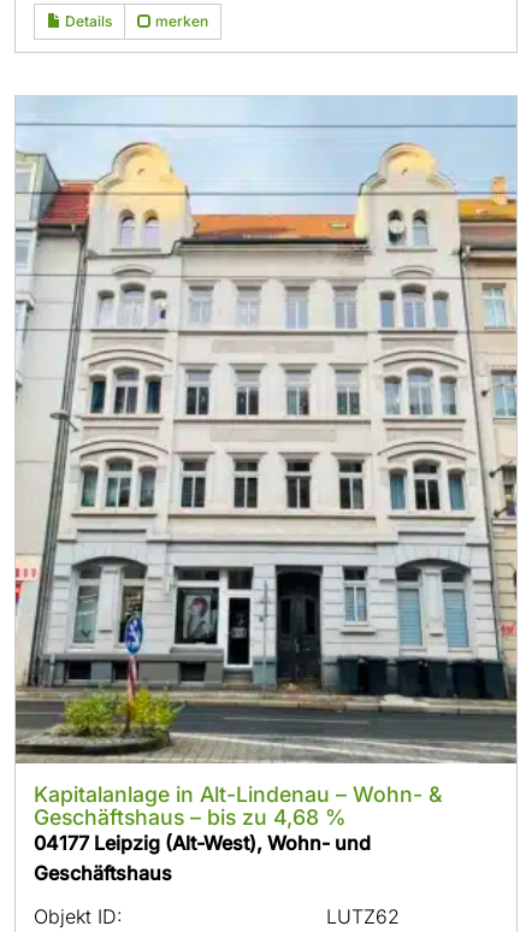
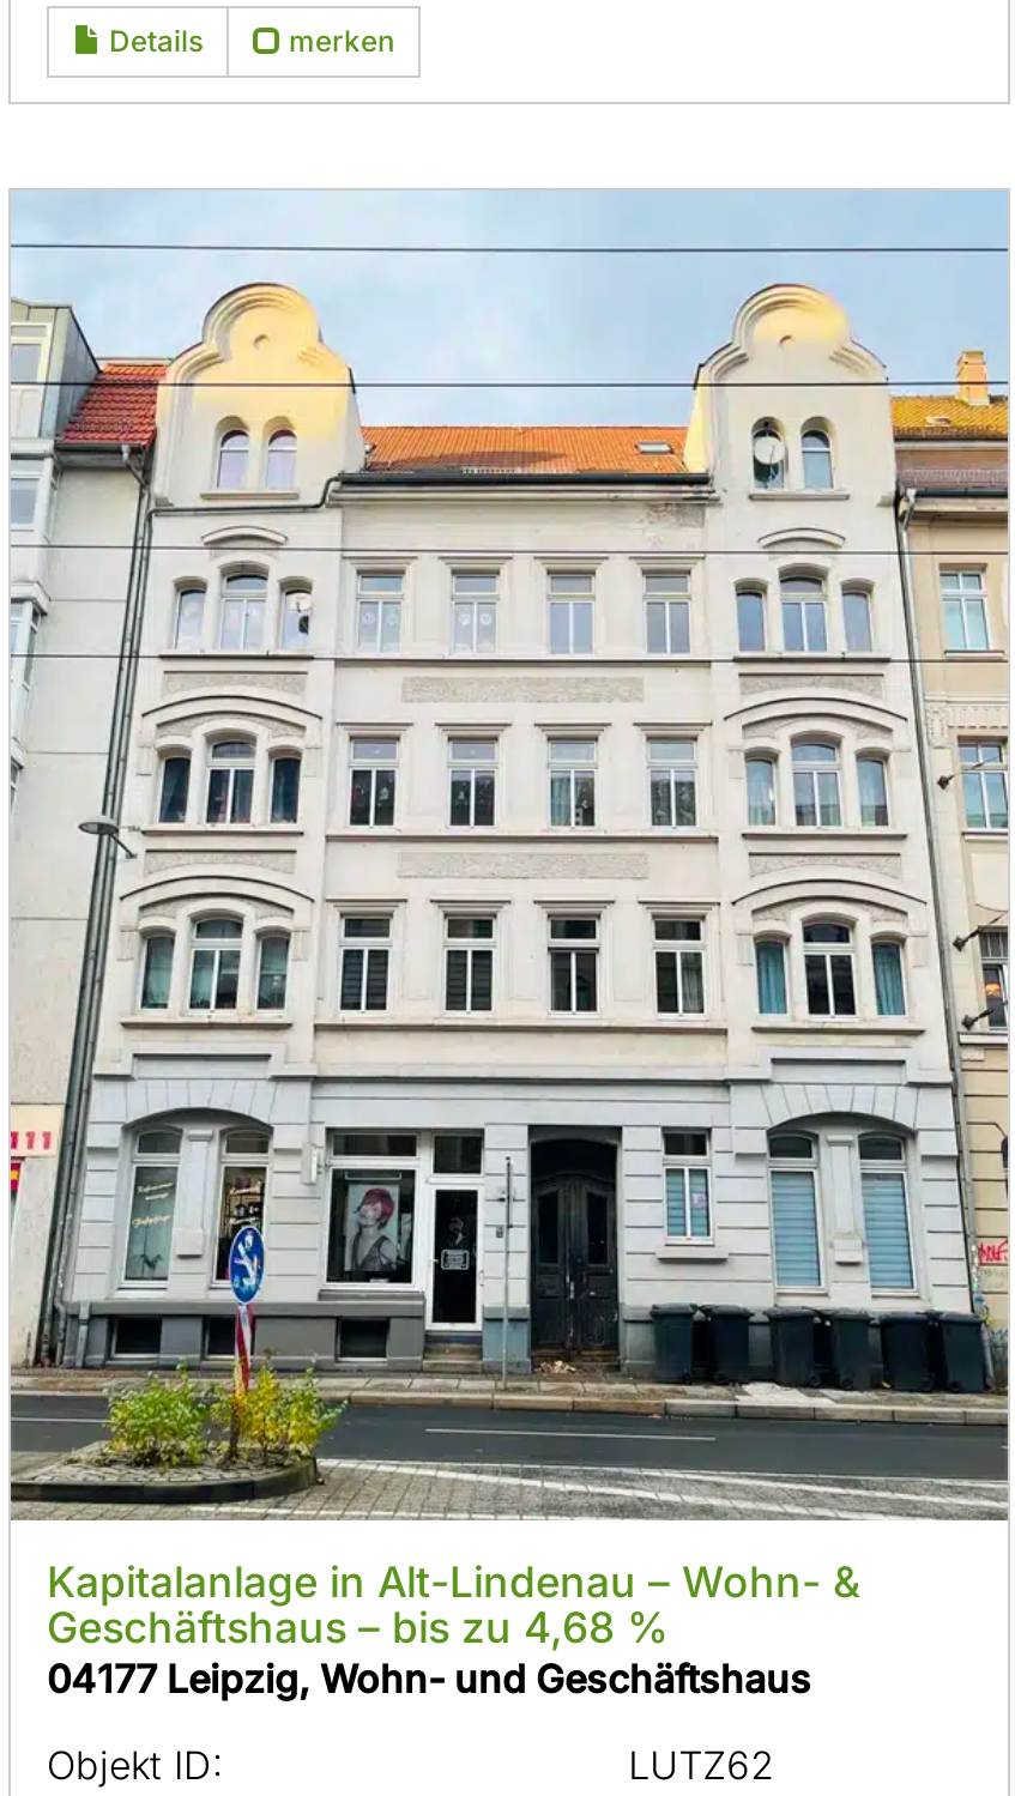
- 04177 Leipzig (Alt-West), Wohn- und
- Geschäftshaus
+ 04177 Leipzig, Wohn- und Geschäftshaus
